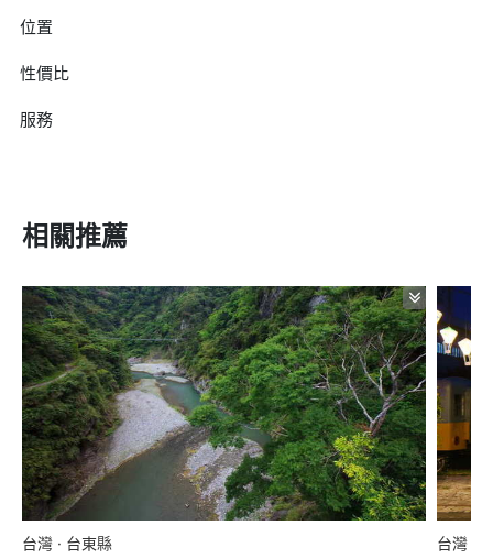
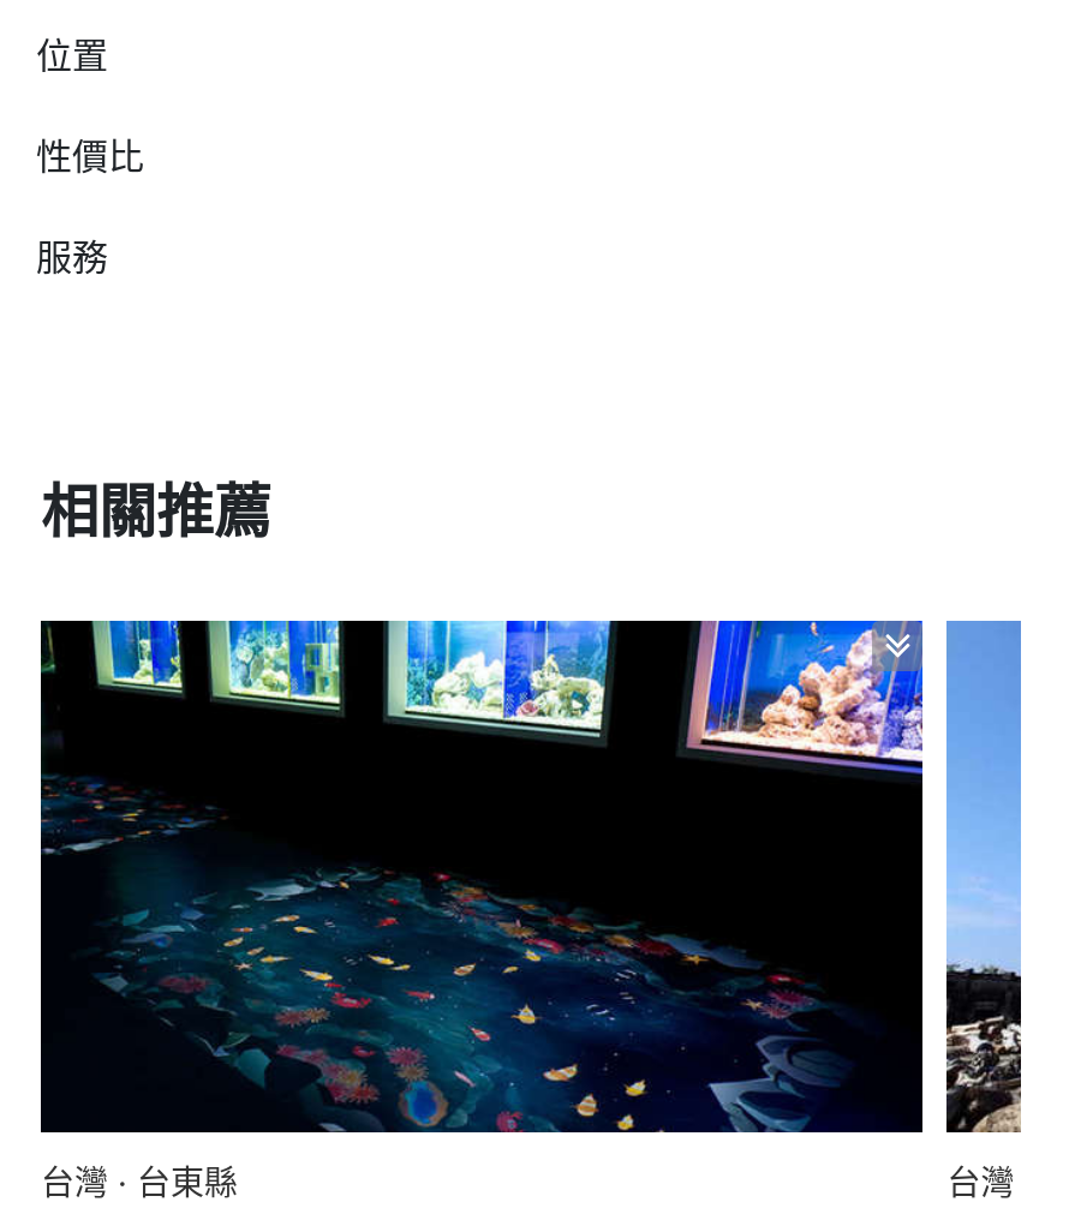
- [image]
+ [image]

- [image]
+ [image]
